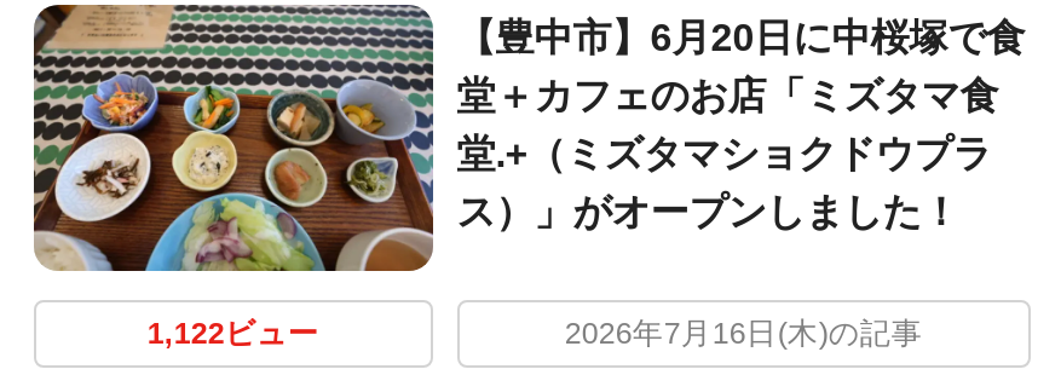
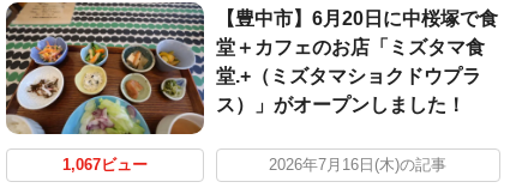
- 1,122ビュー
+ 1,067ビュー
